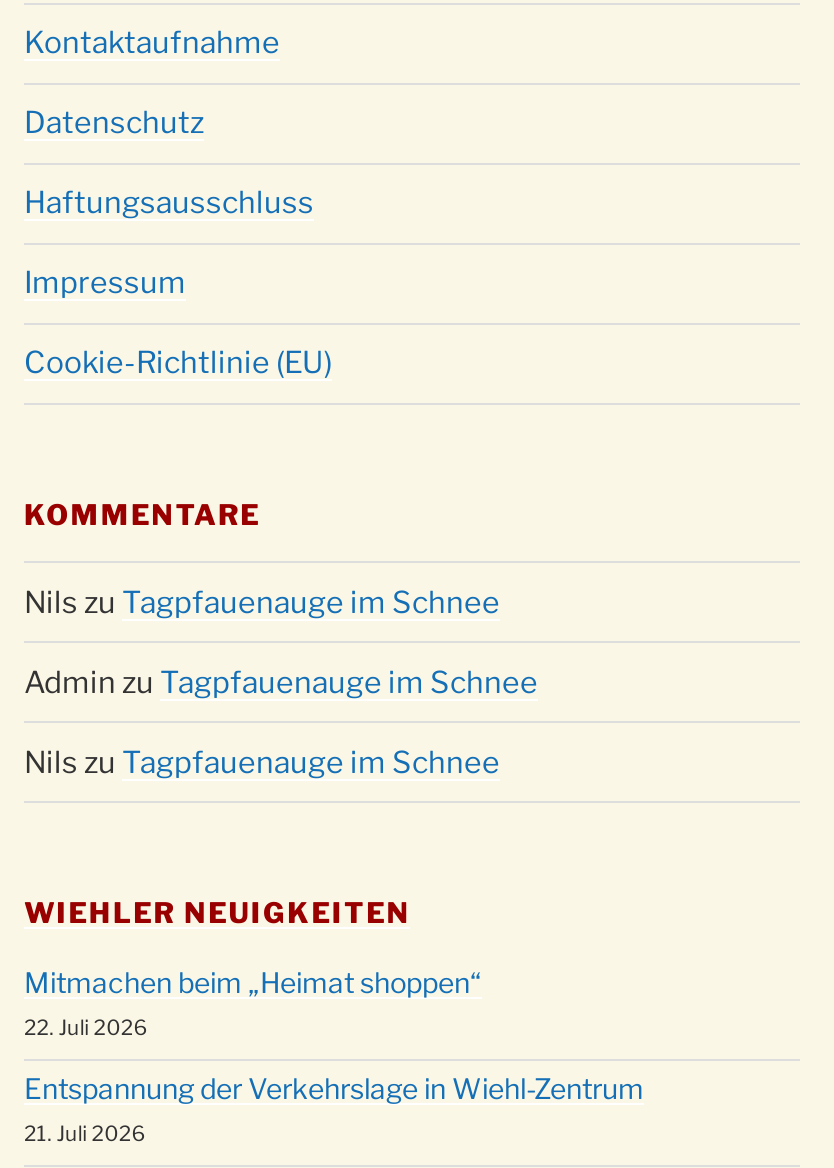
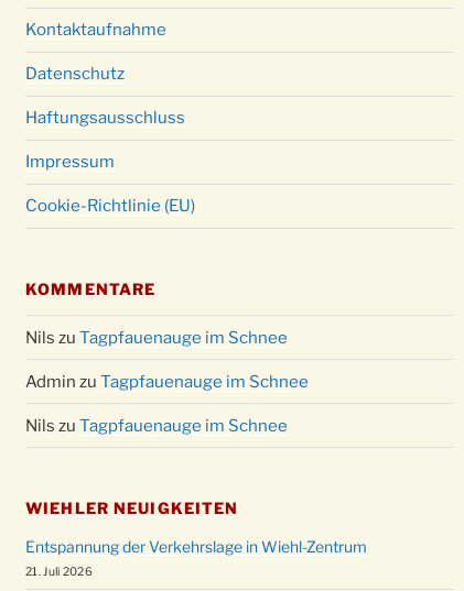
- Mitmachen beim „Heimat shoppen“
- 22. Juli 2026
